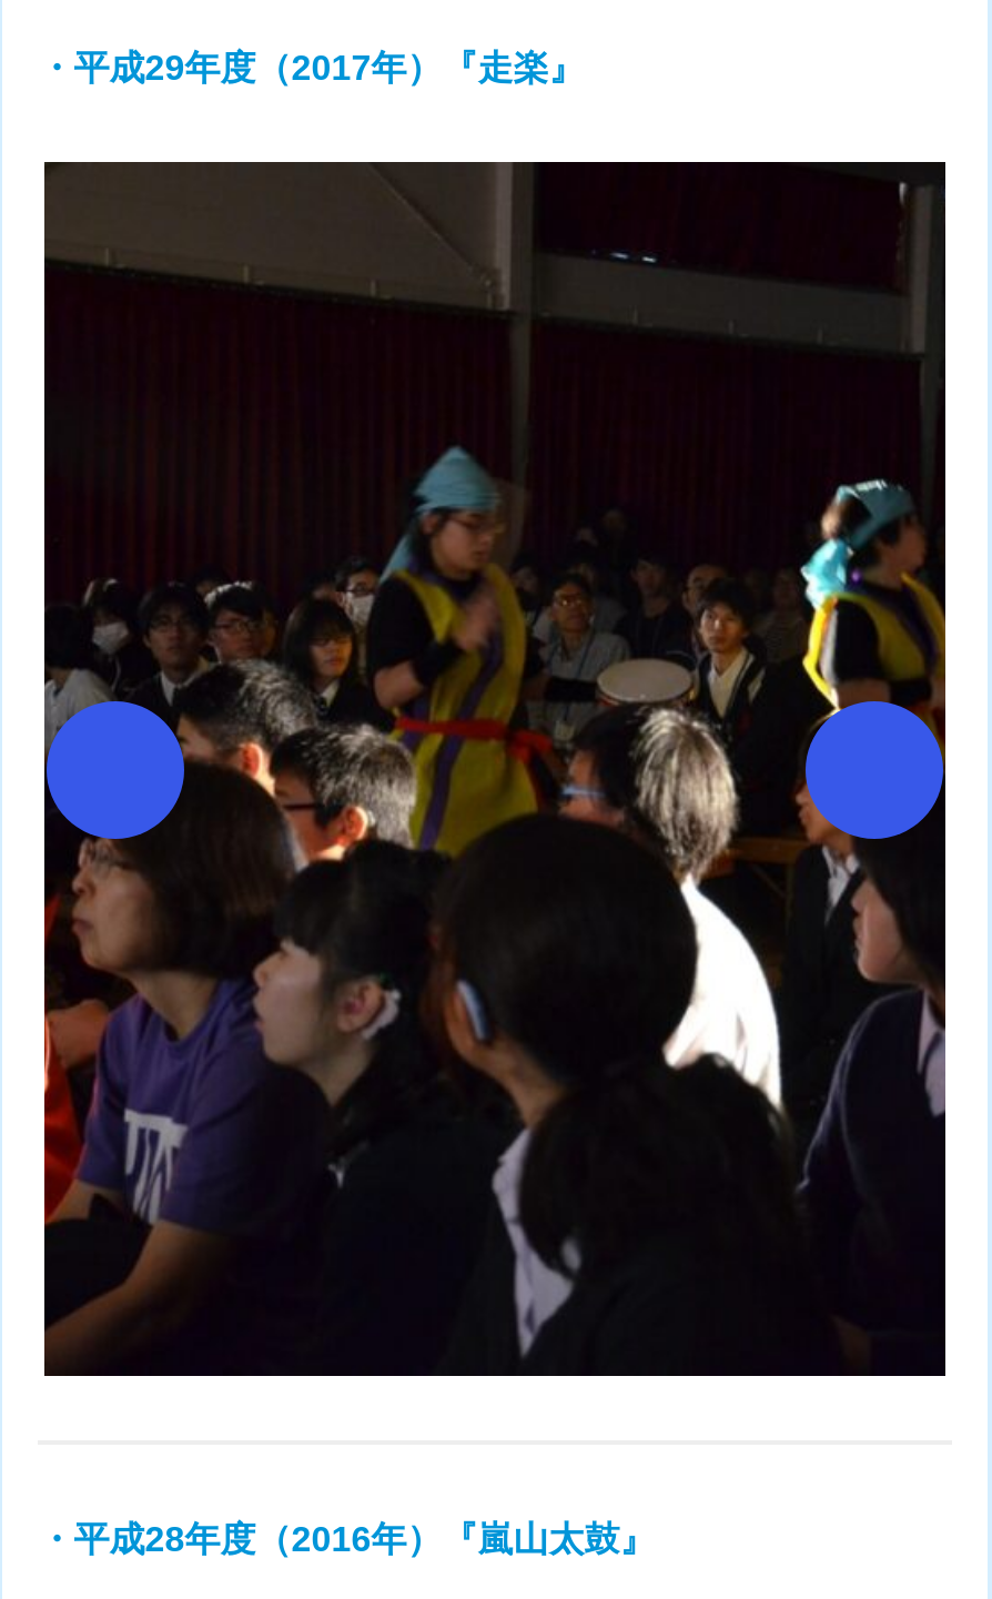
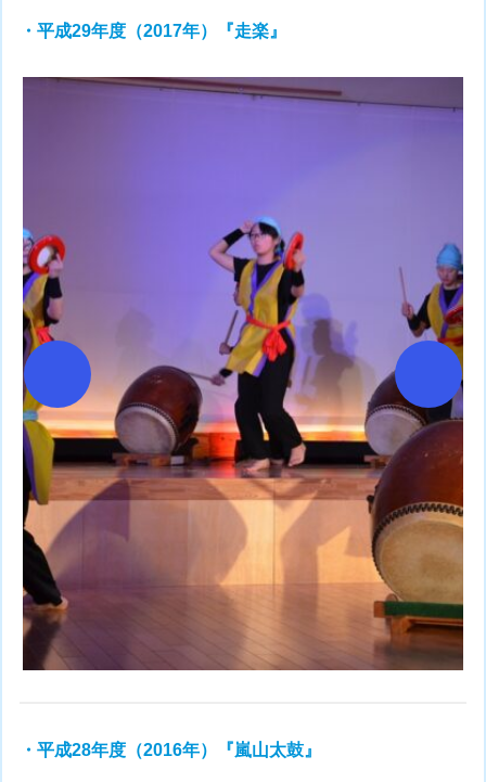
- [image]
+ [image]
